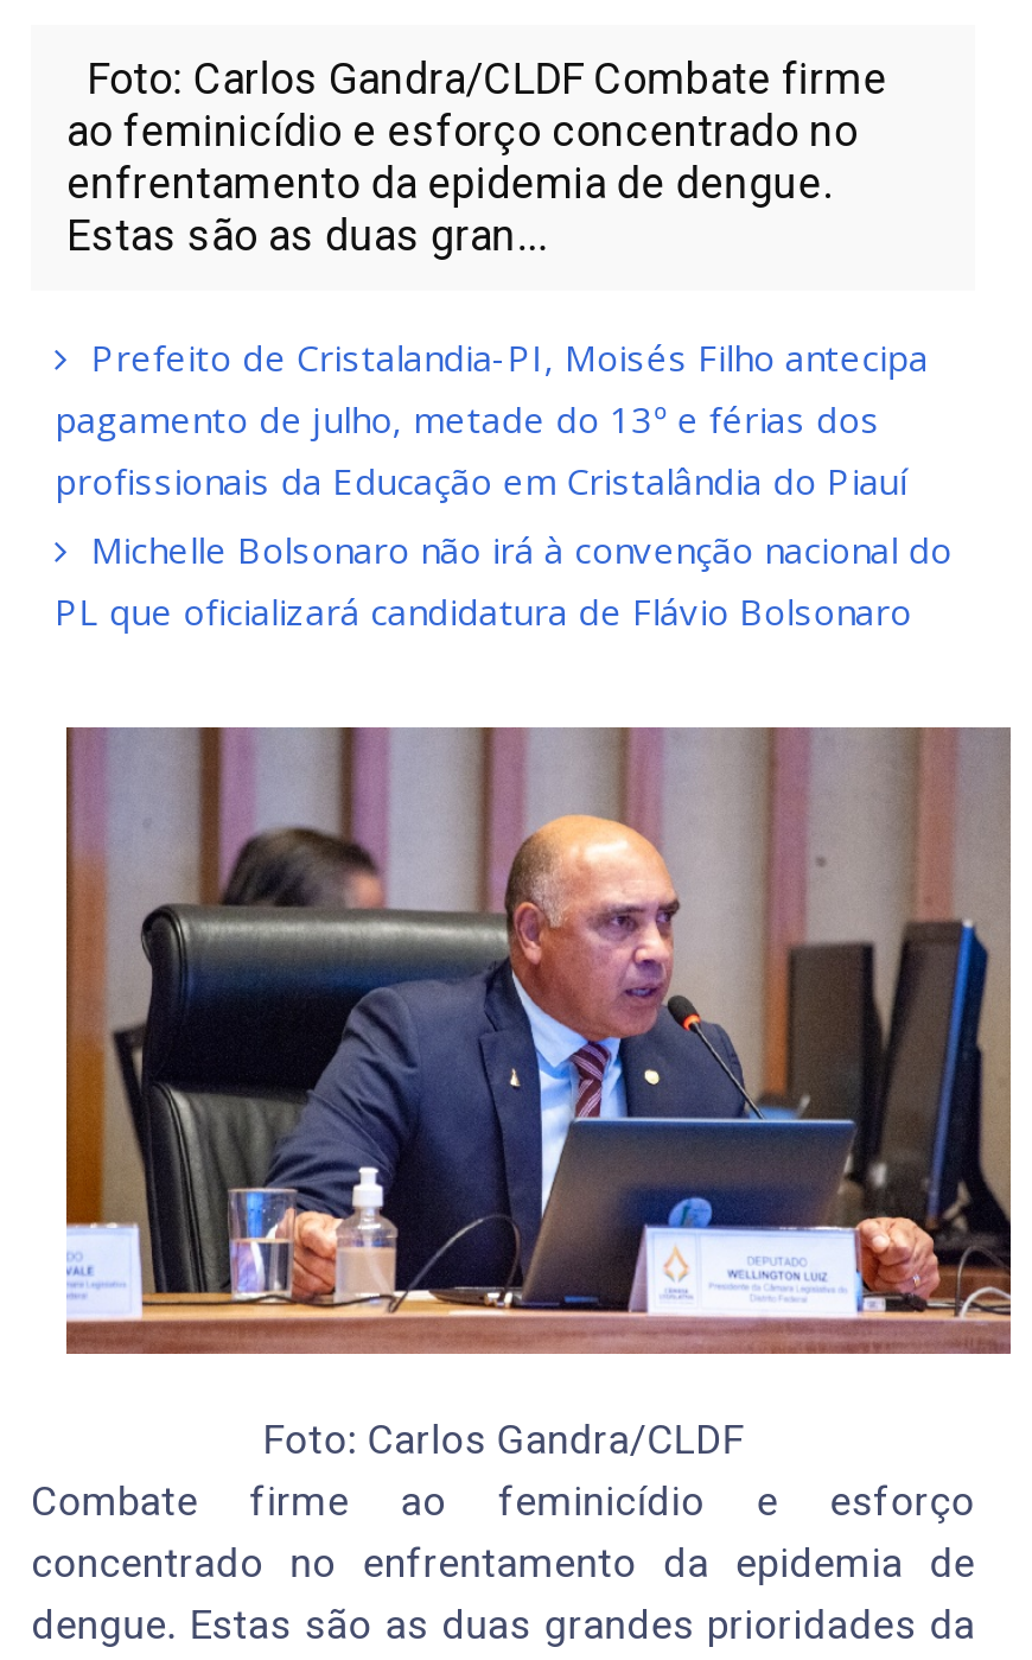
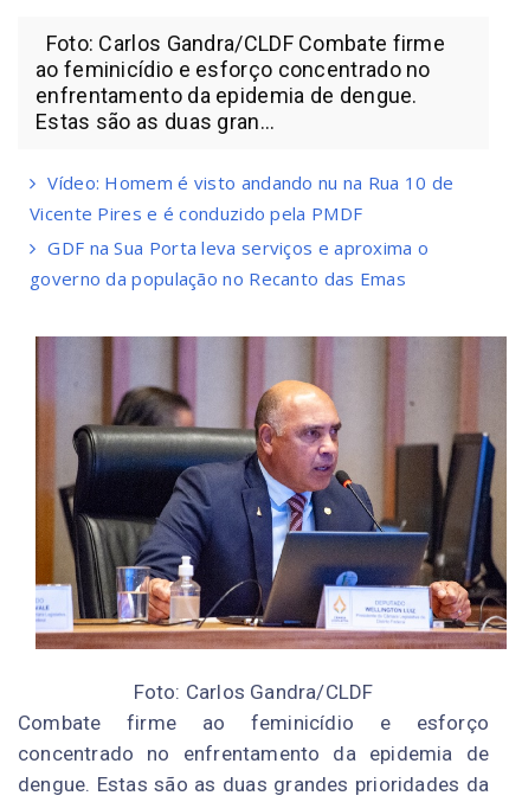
- Prefeito de Cristalandia-PI, Moisés Filho antecipa
- pagamento de julho, metade do 13º e férias dos
- profissionais da Educação em Cristalândia do Piauí
- Michelle Bolsonaro não irá à convenção nacional do
- PL que oficializará candidatura de Flávio Bolsonaro
+ Vídeo: Homem é visto andando nu na Rua 10 de
+ Vicente Pires e é conduzido pela PMDF
+ GDF na Sua Porta leva serviços e aproxima o
+ governo da população no Recanto das Emas
